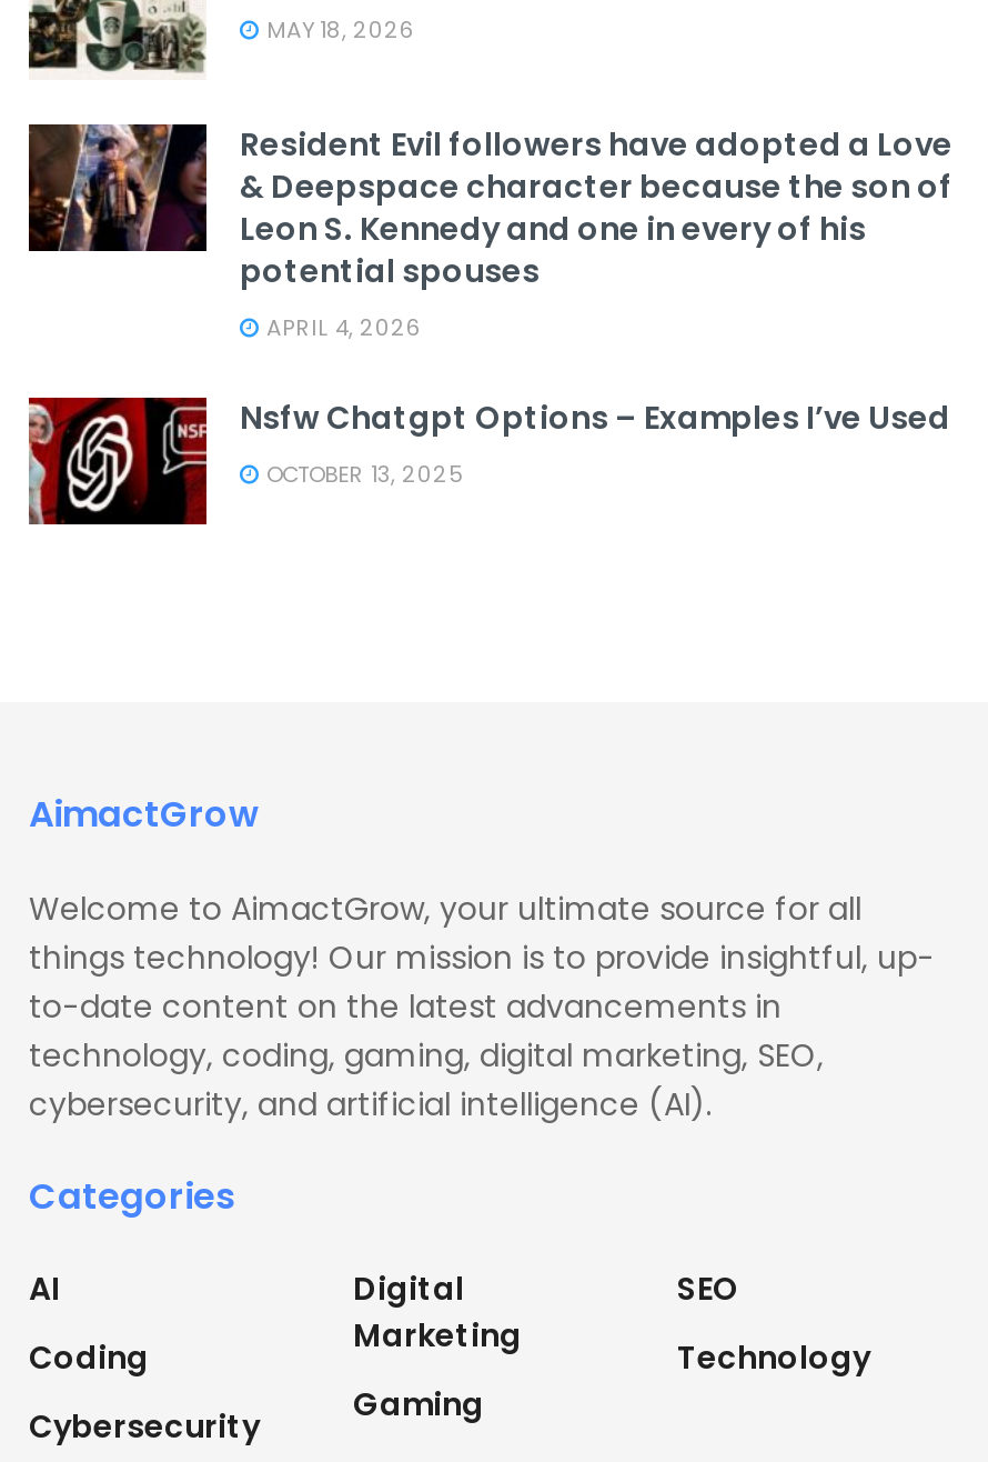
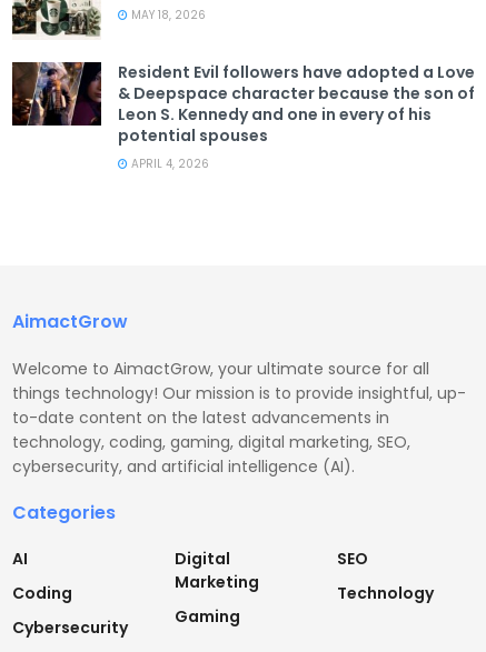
- [image]
- Nsfw Chatgpt Options – Examples I’ve Used
- OCTOBER 13, 2025
